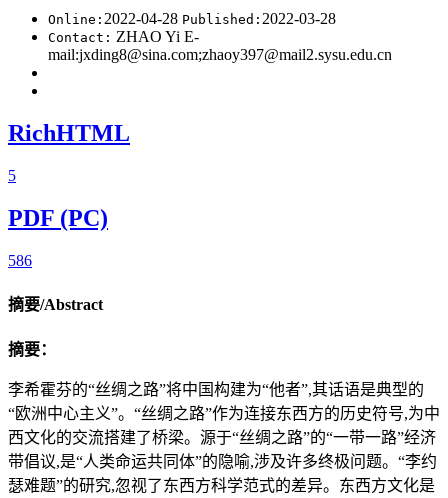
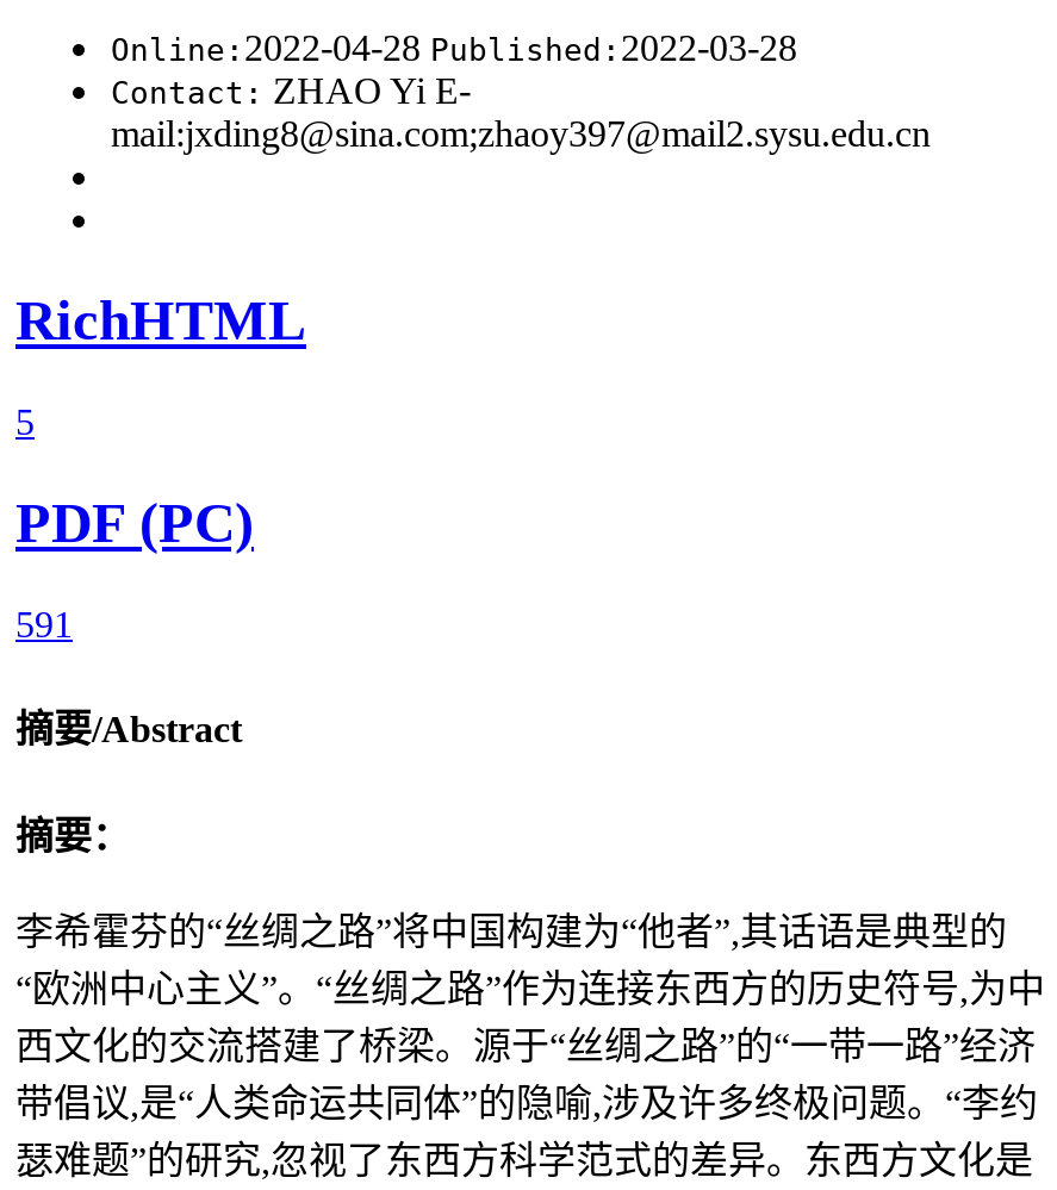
- 586
+ 591
